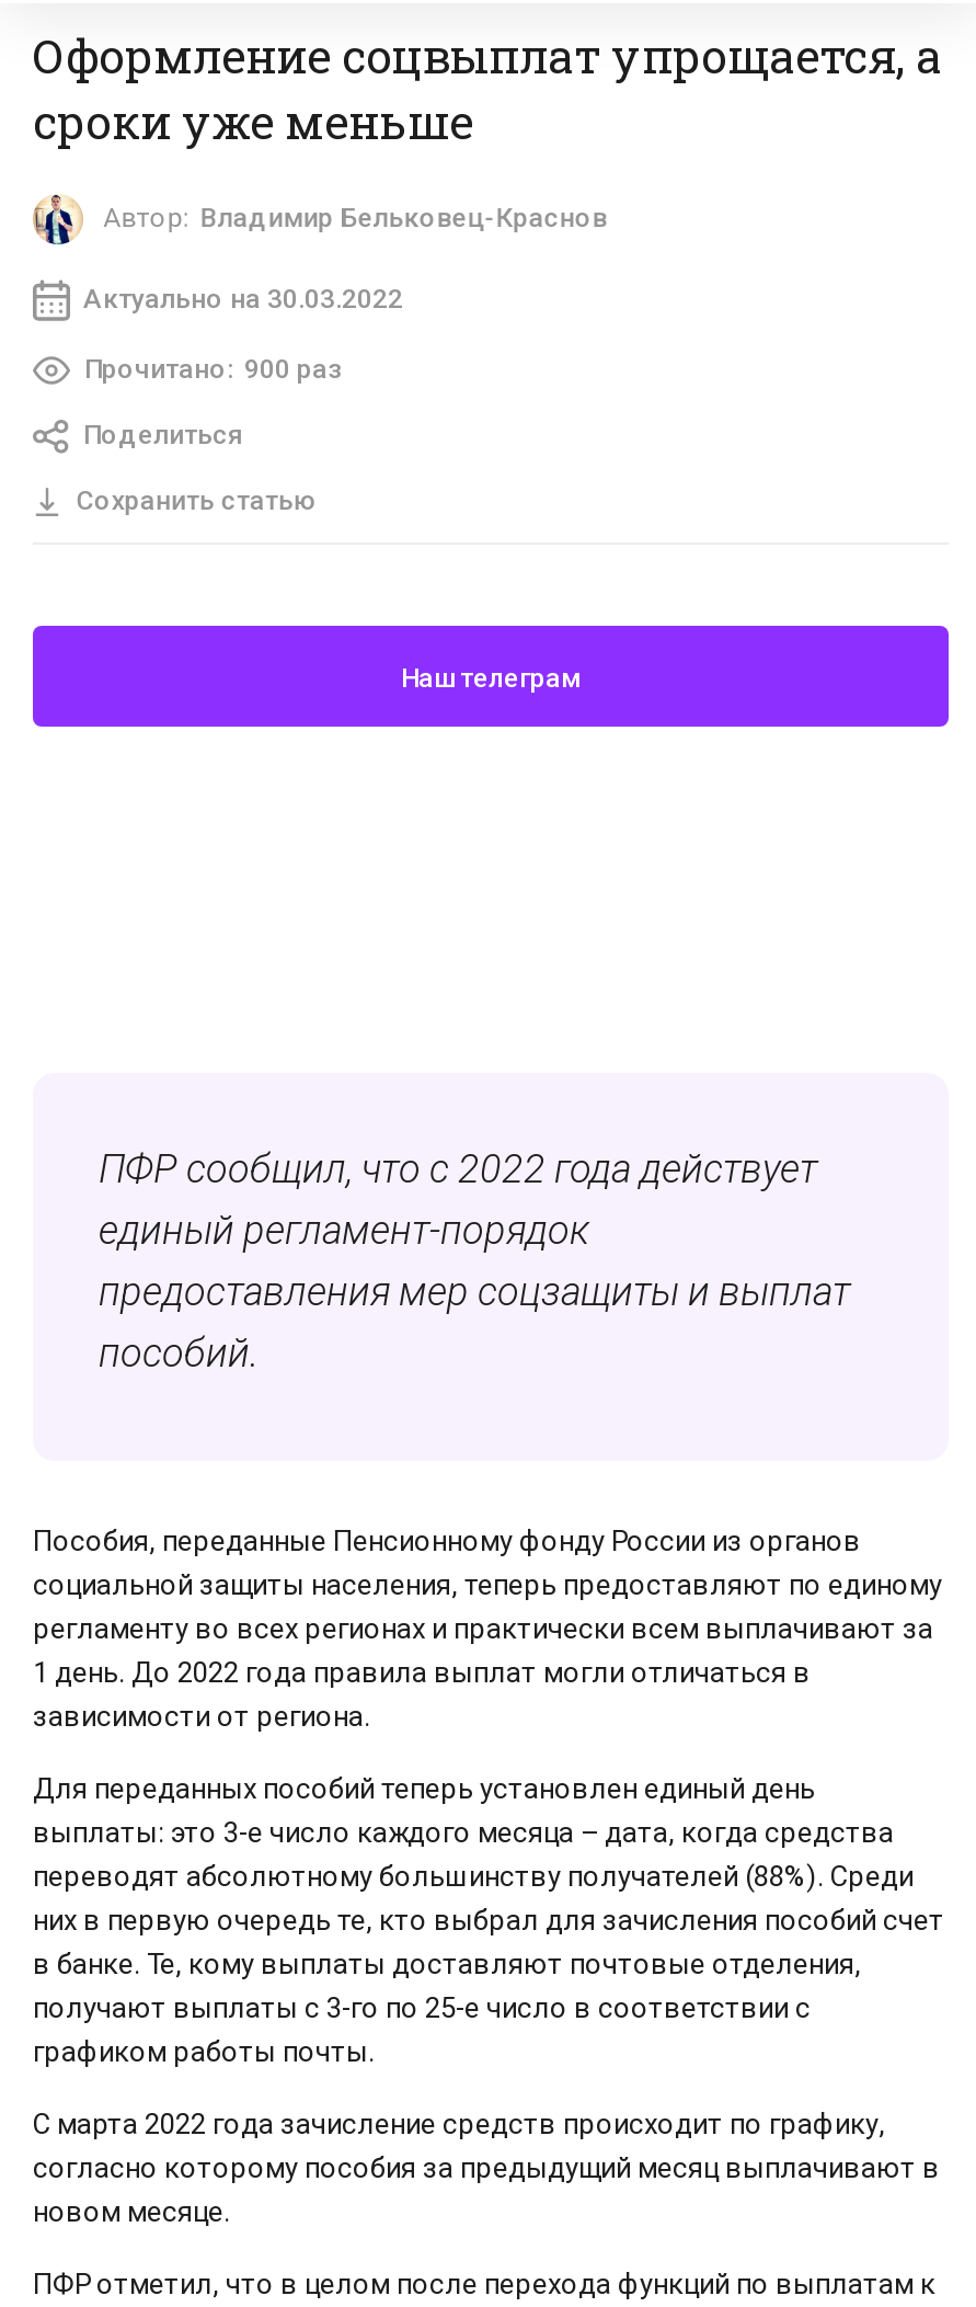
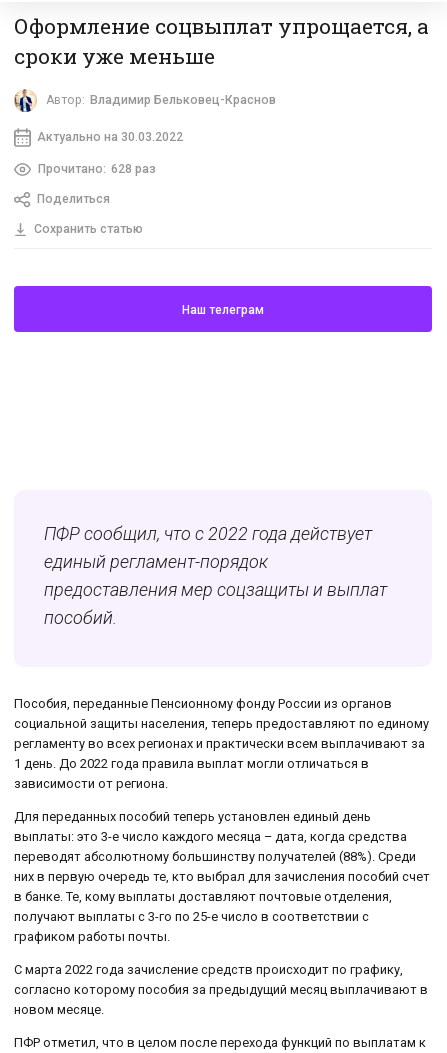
- Прочитано: 900 раз
+ Прочитано: 628 раз
